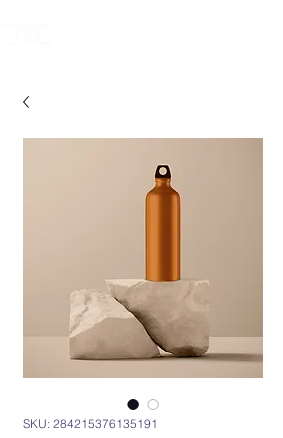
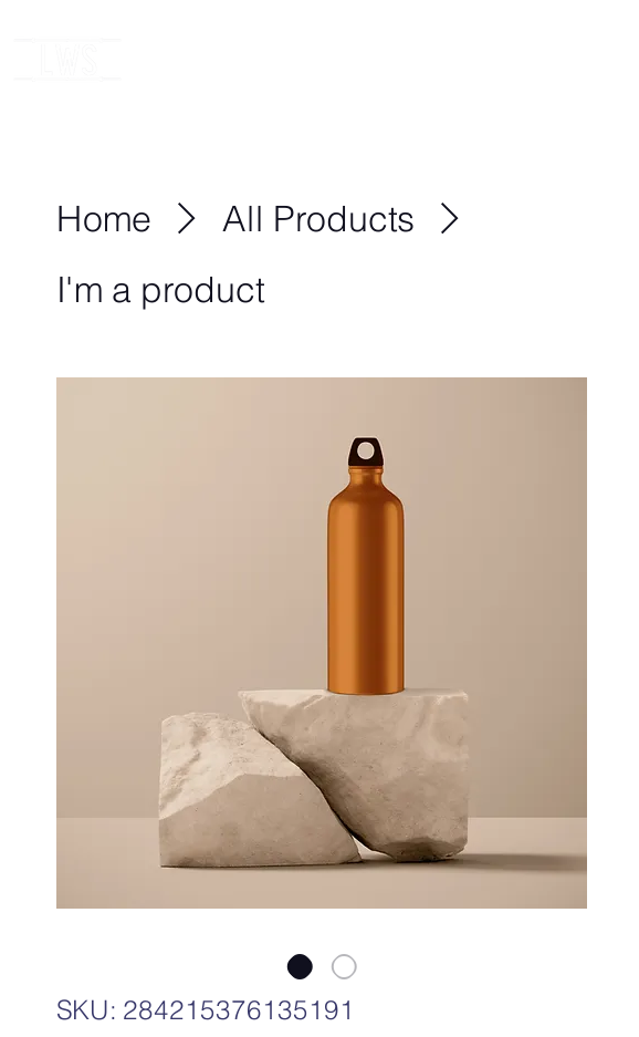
+ Home
+ All Products
+ I'm a product
